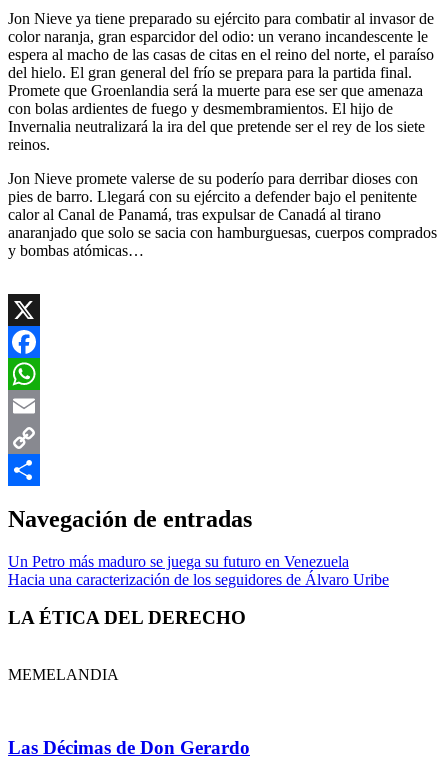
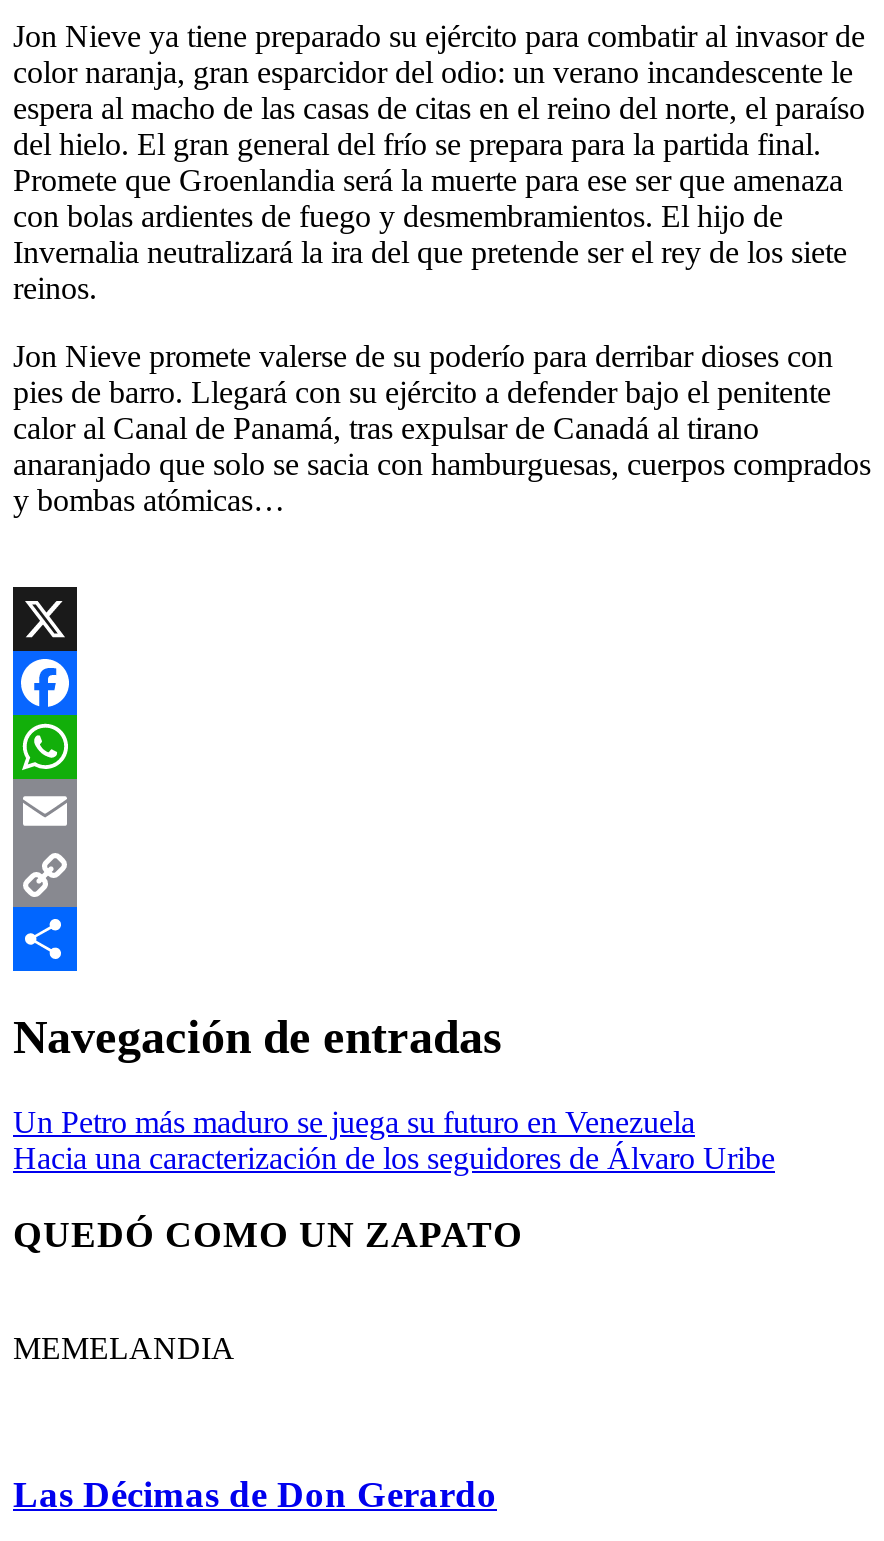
- LA ÉTICA DEL DERECHO
+ QUEDÓ COMO UN ZAPATO
